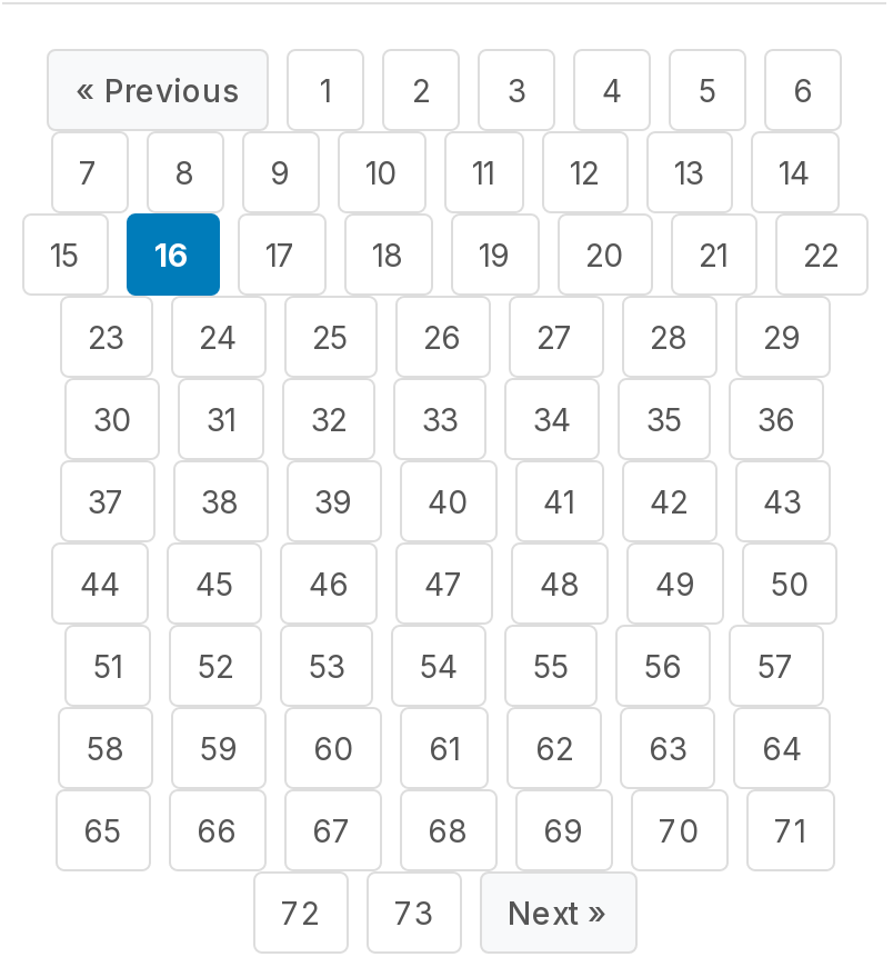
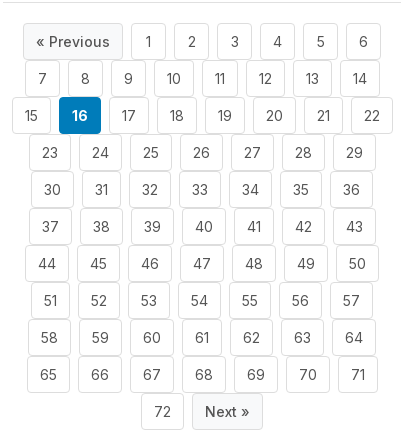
- 73
